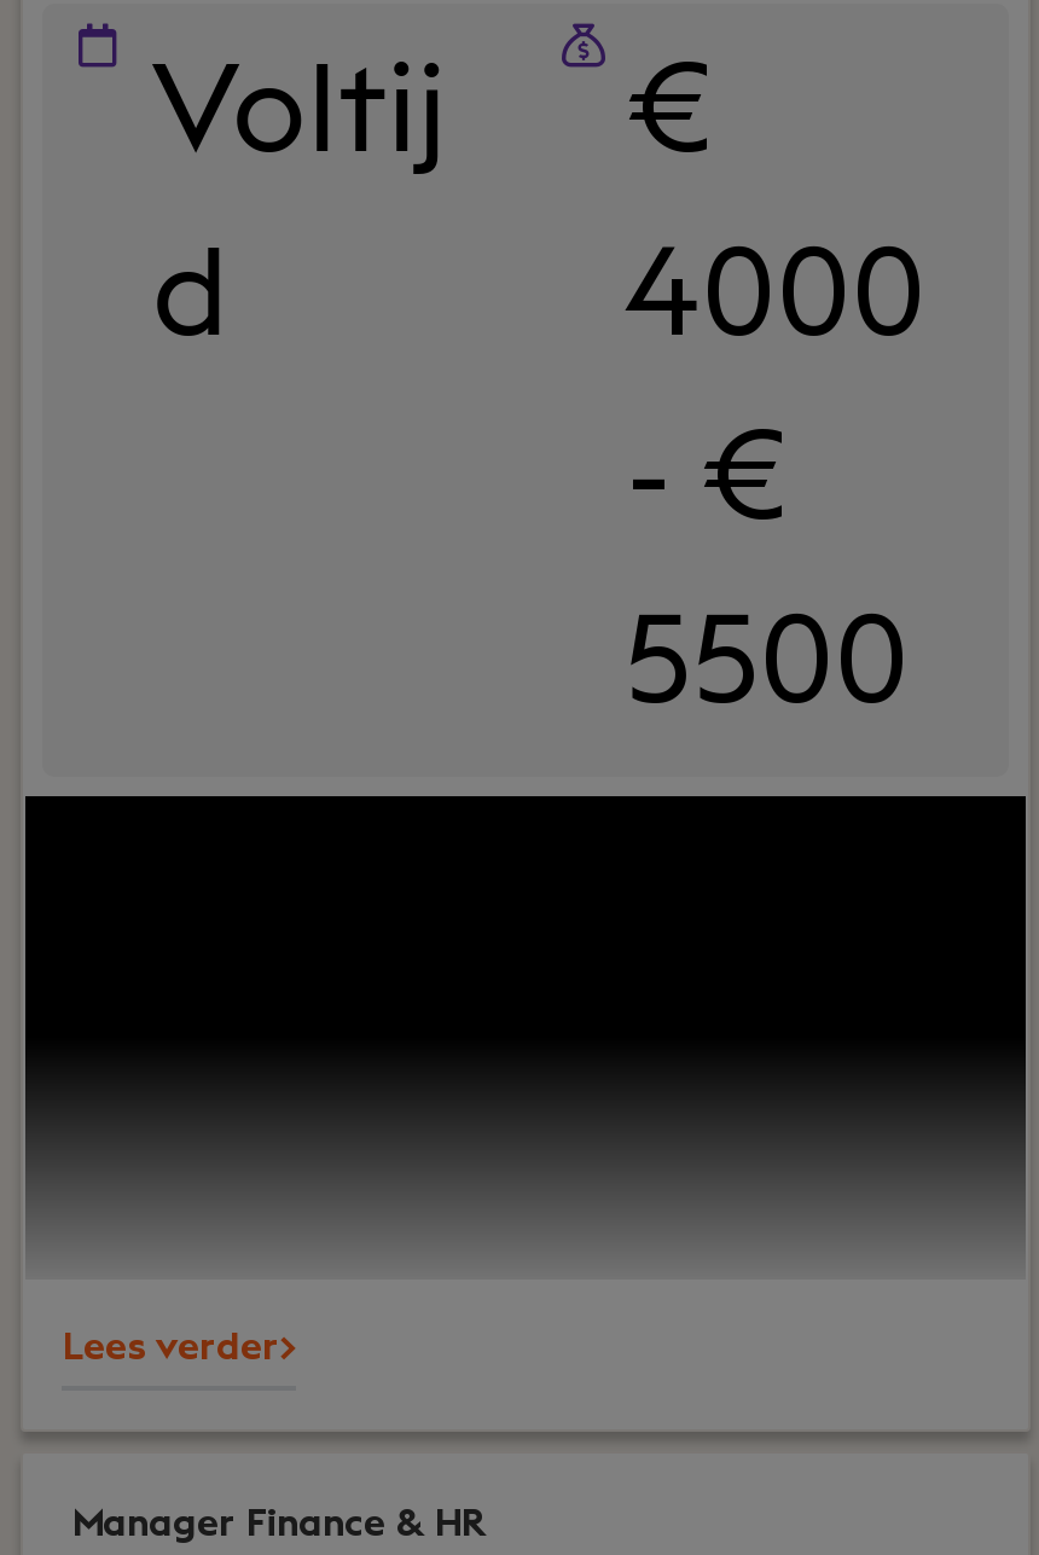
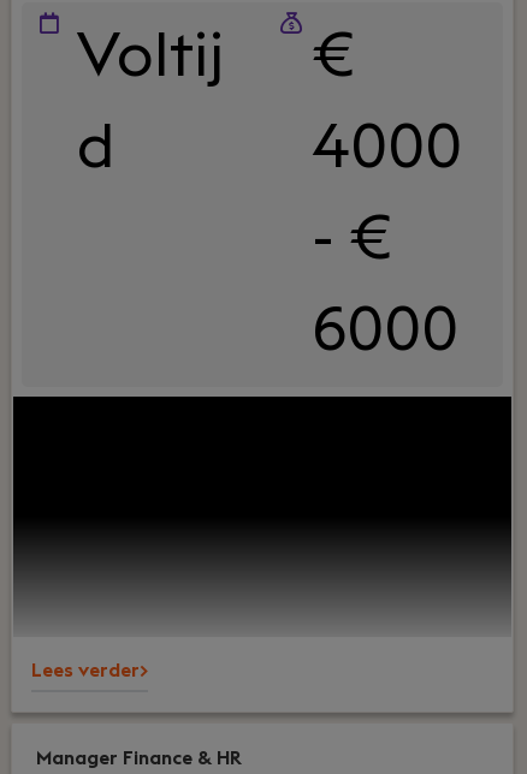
- 5500
+ 6000
